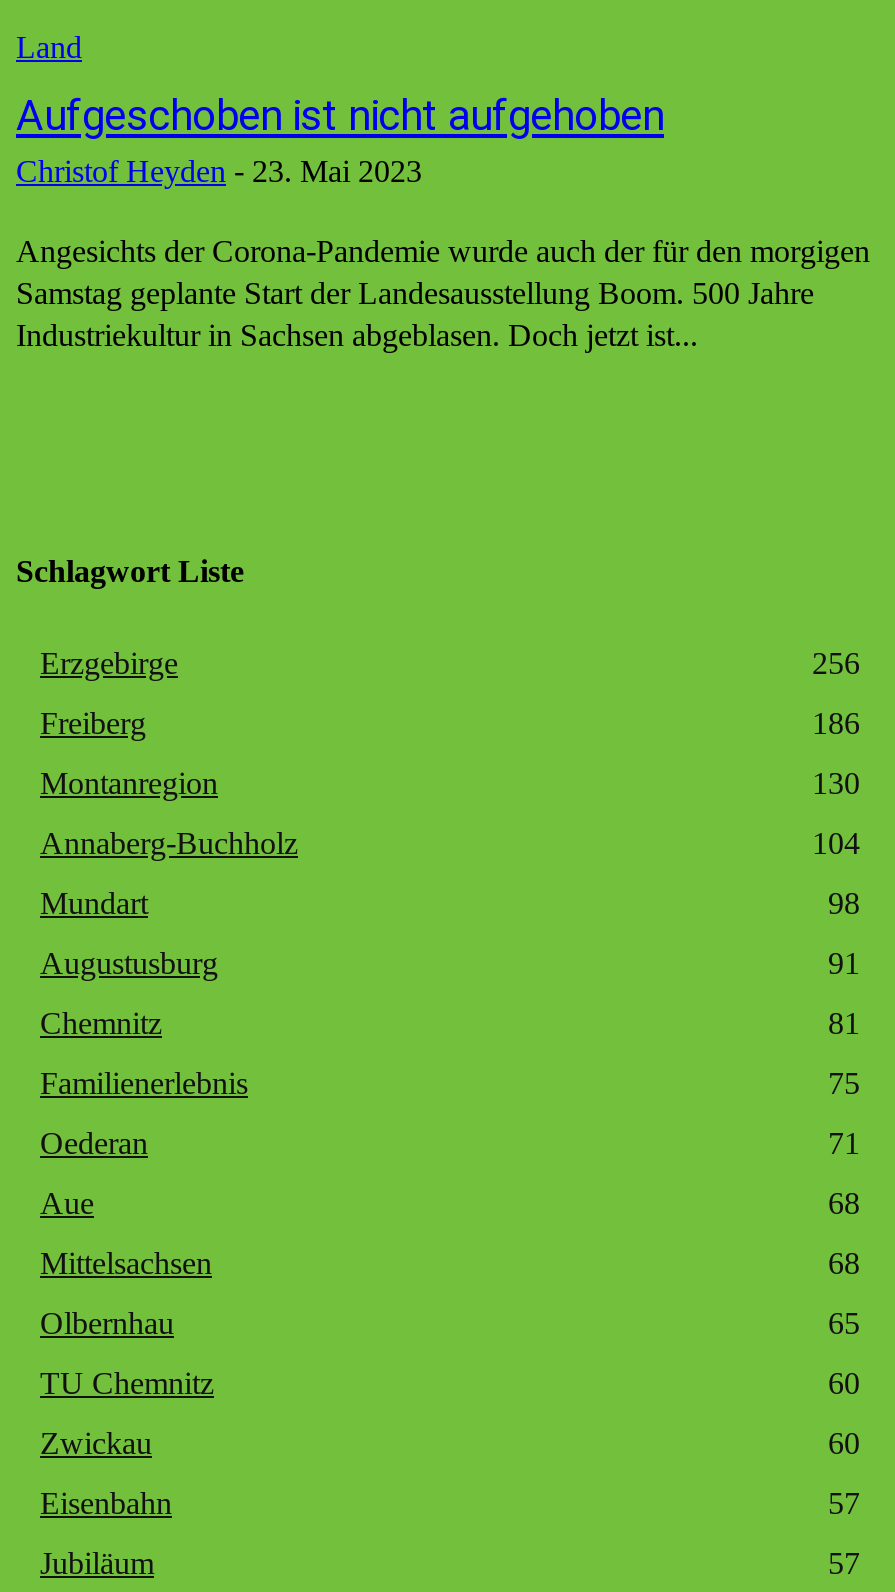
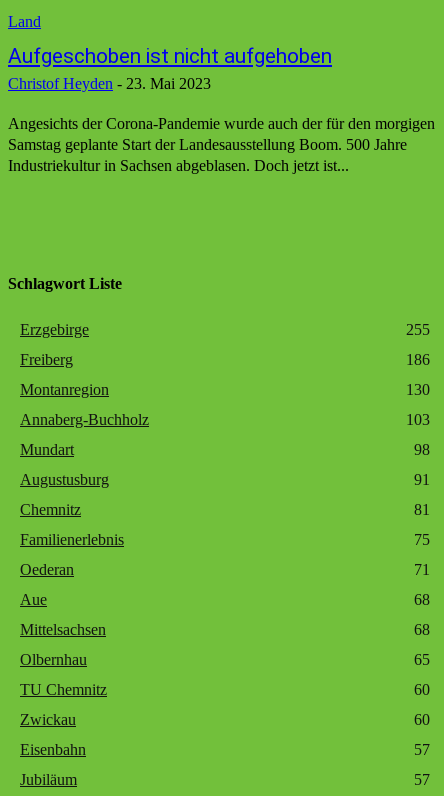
- 256
+ 255

- 104
+ 103
